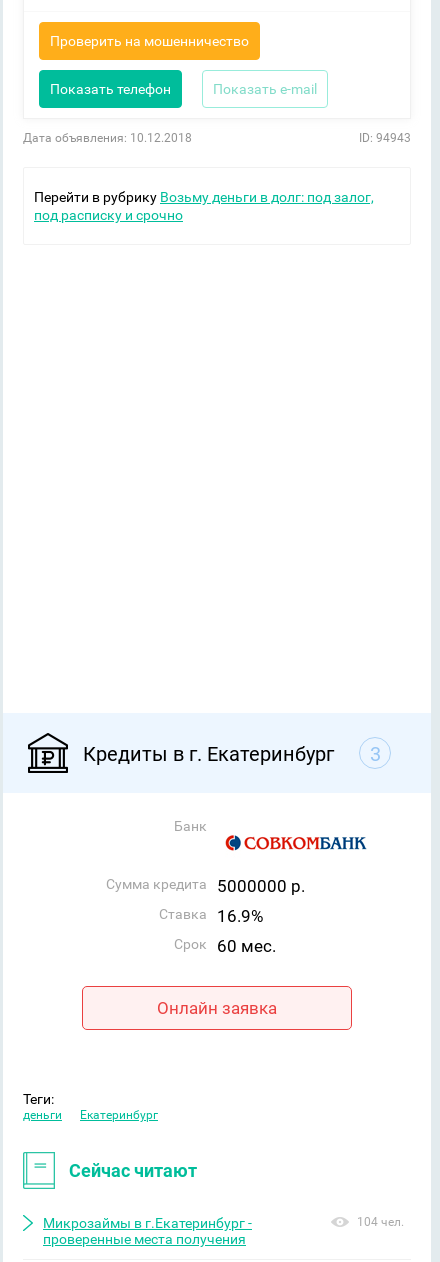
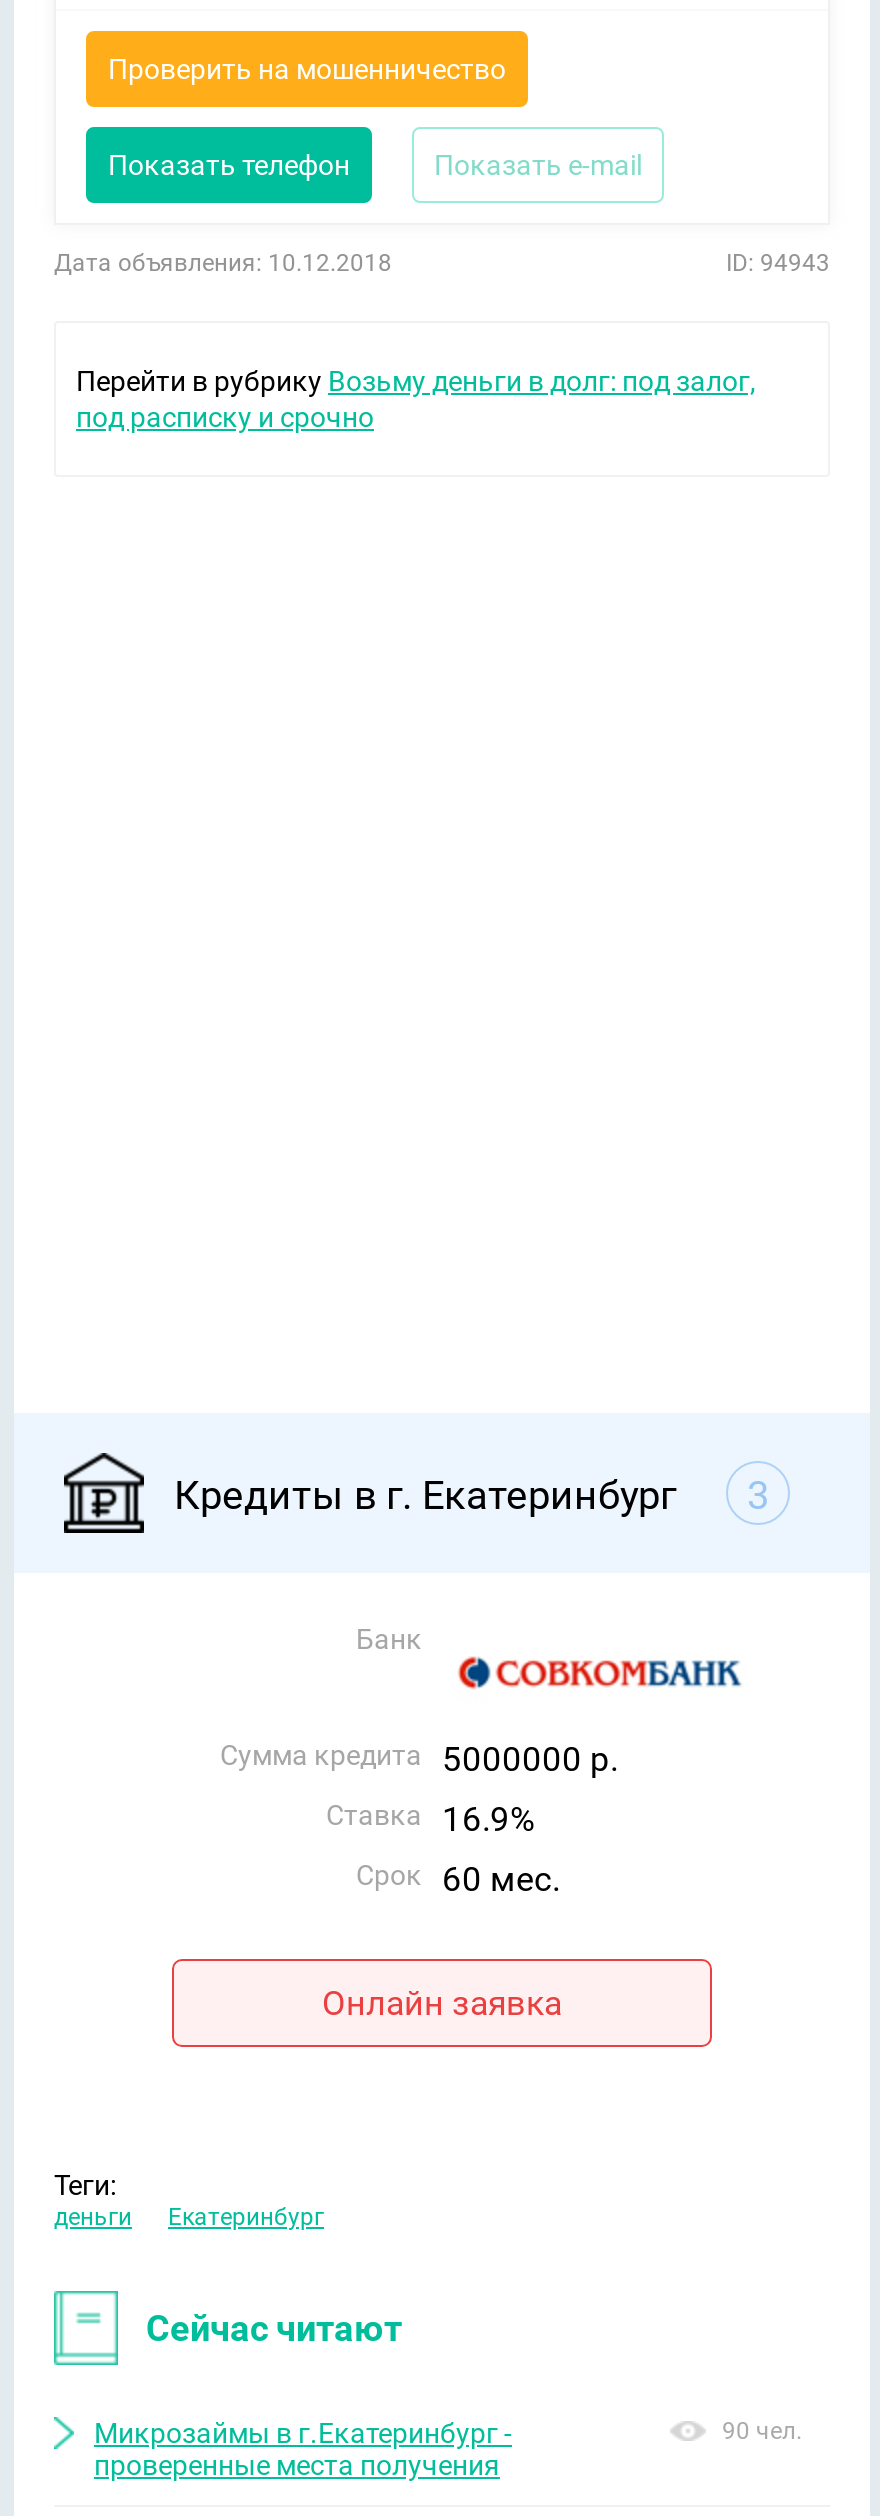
- 104 чел.
+ 90 чел.
